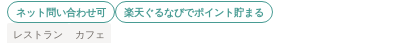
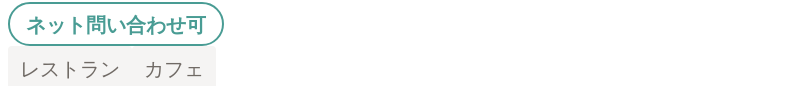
- 楽天ぐるなびでポイント貯まる
